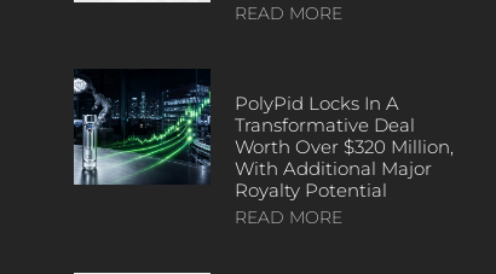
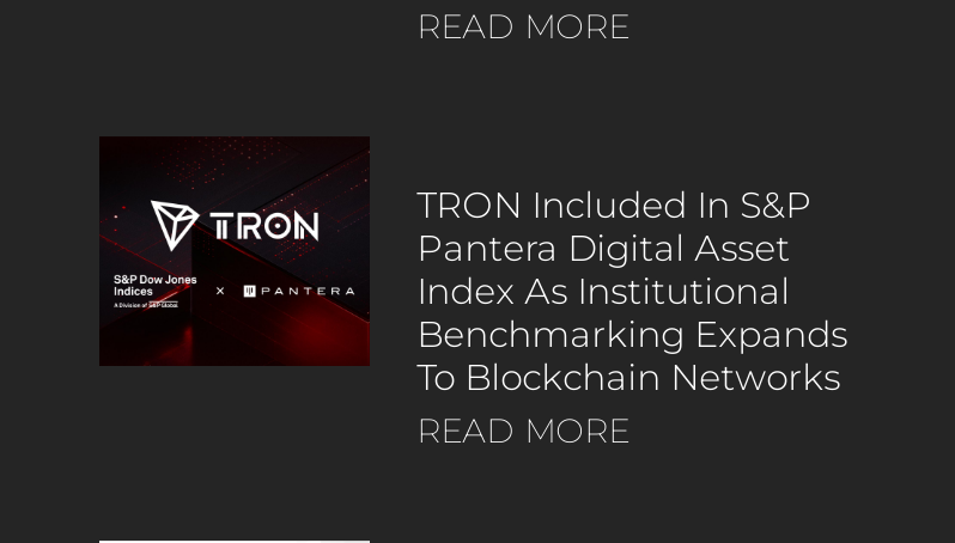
- [image]
- PolyPid Locks In A
- Transformative Deal
- Worth Over $320 Million,
- With Additional Major
- Royalty Potential
+ [image]
+ TRON Included In S&P
+ Pantera Digital Asset
+ Index As Institutional
+ Benchmarking Expands
+ To Blockchain Networks
